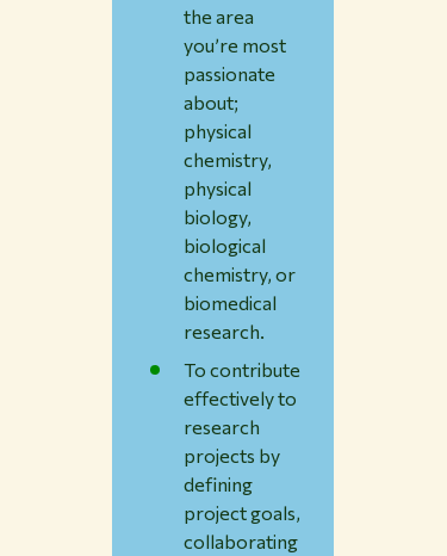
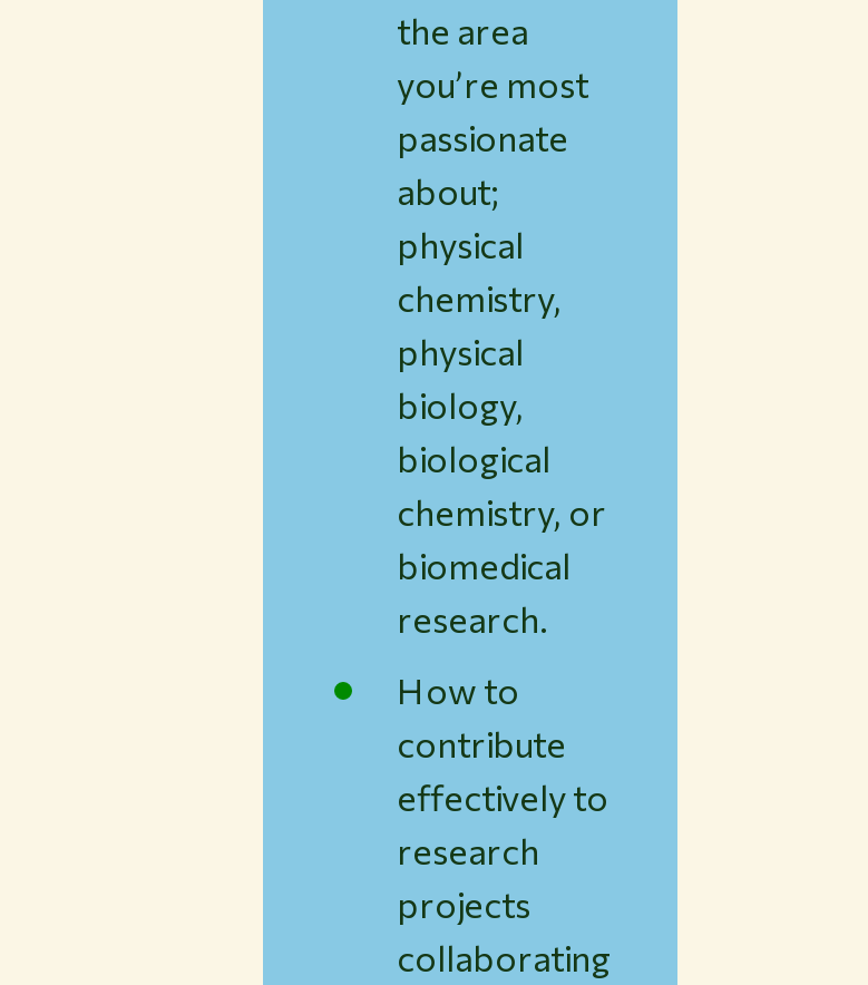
- To contribute
+ How to
+ contribute

moved down: effectively to | research

- projects by
- defining
- project goals,
+ projects
